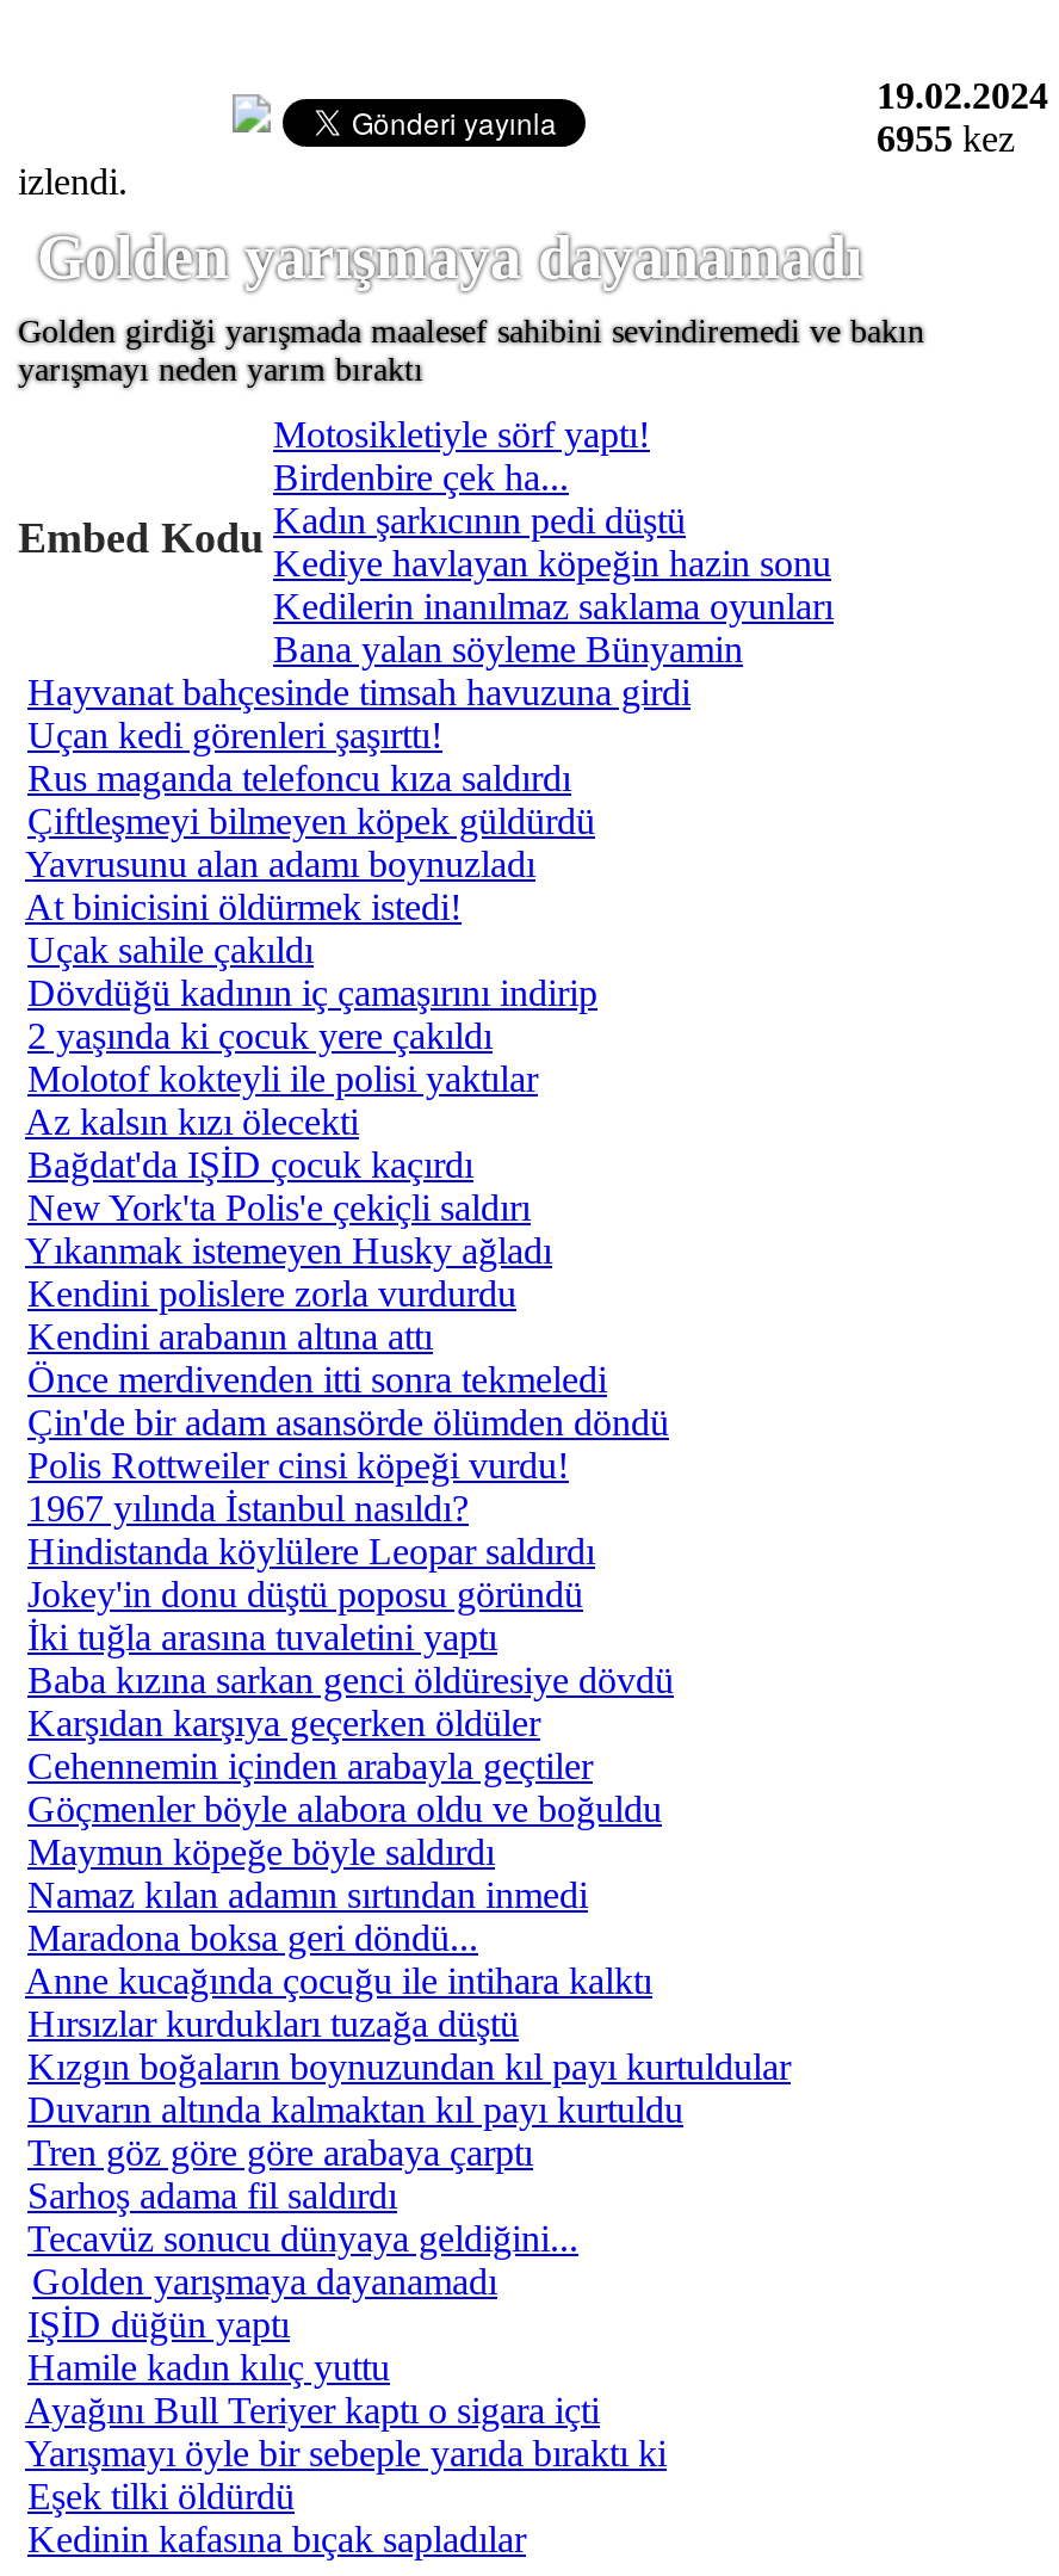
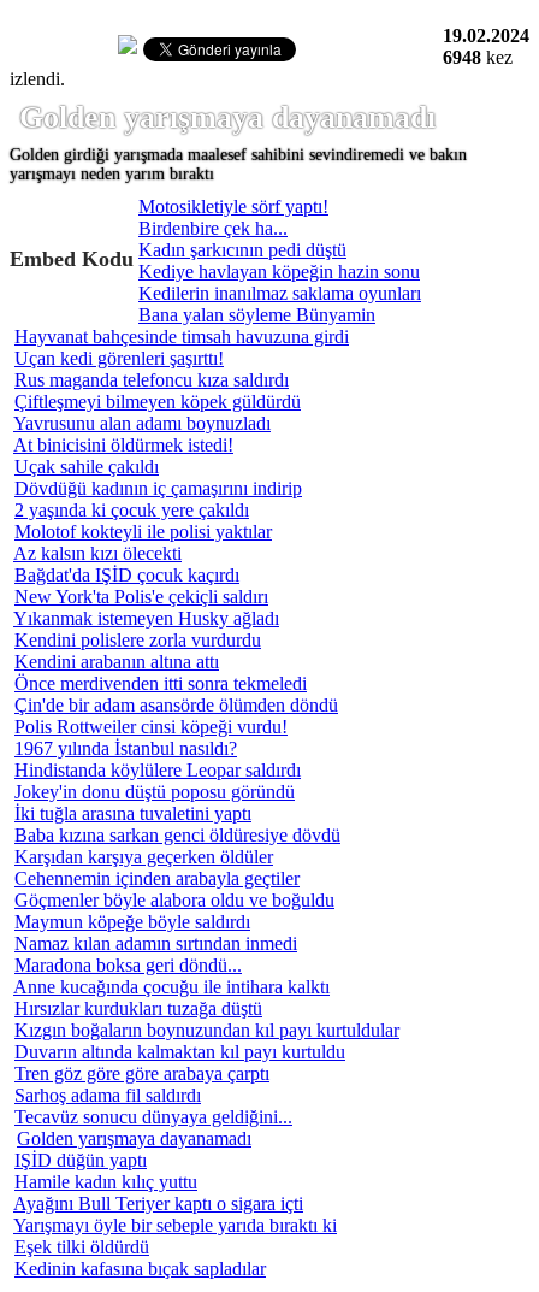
- 6955 kez
+ 6948 kez
